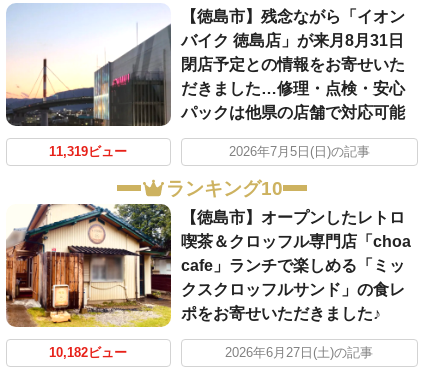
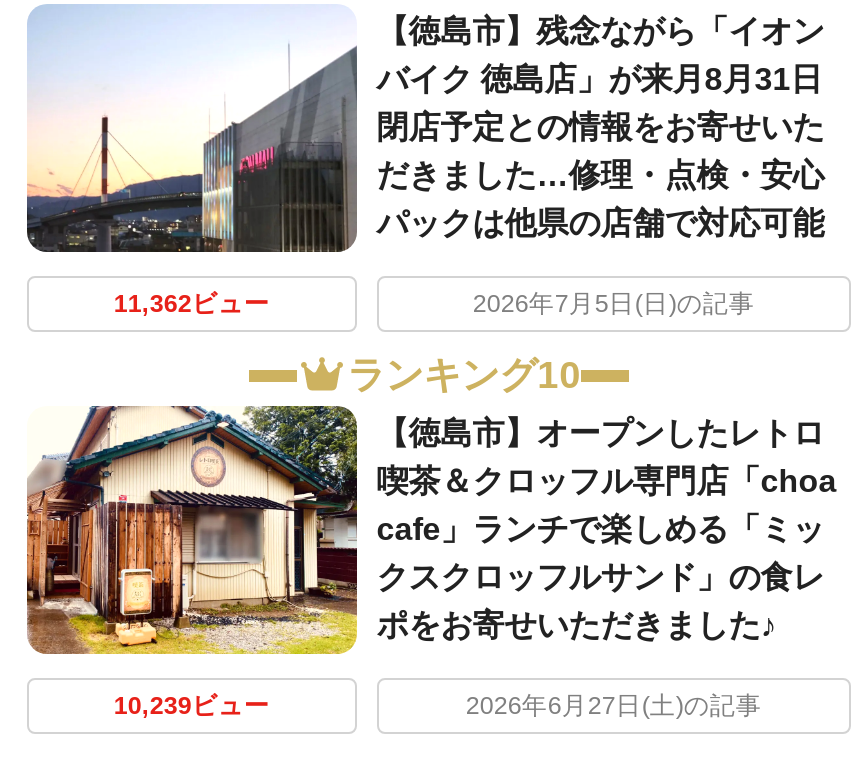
- 11,319ビュー
+ 11,362ビュー

- 10,182ビュー
+ 10,239ビュー
